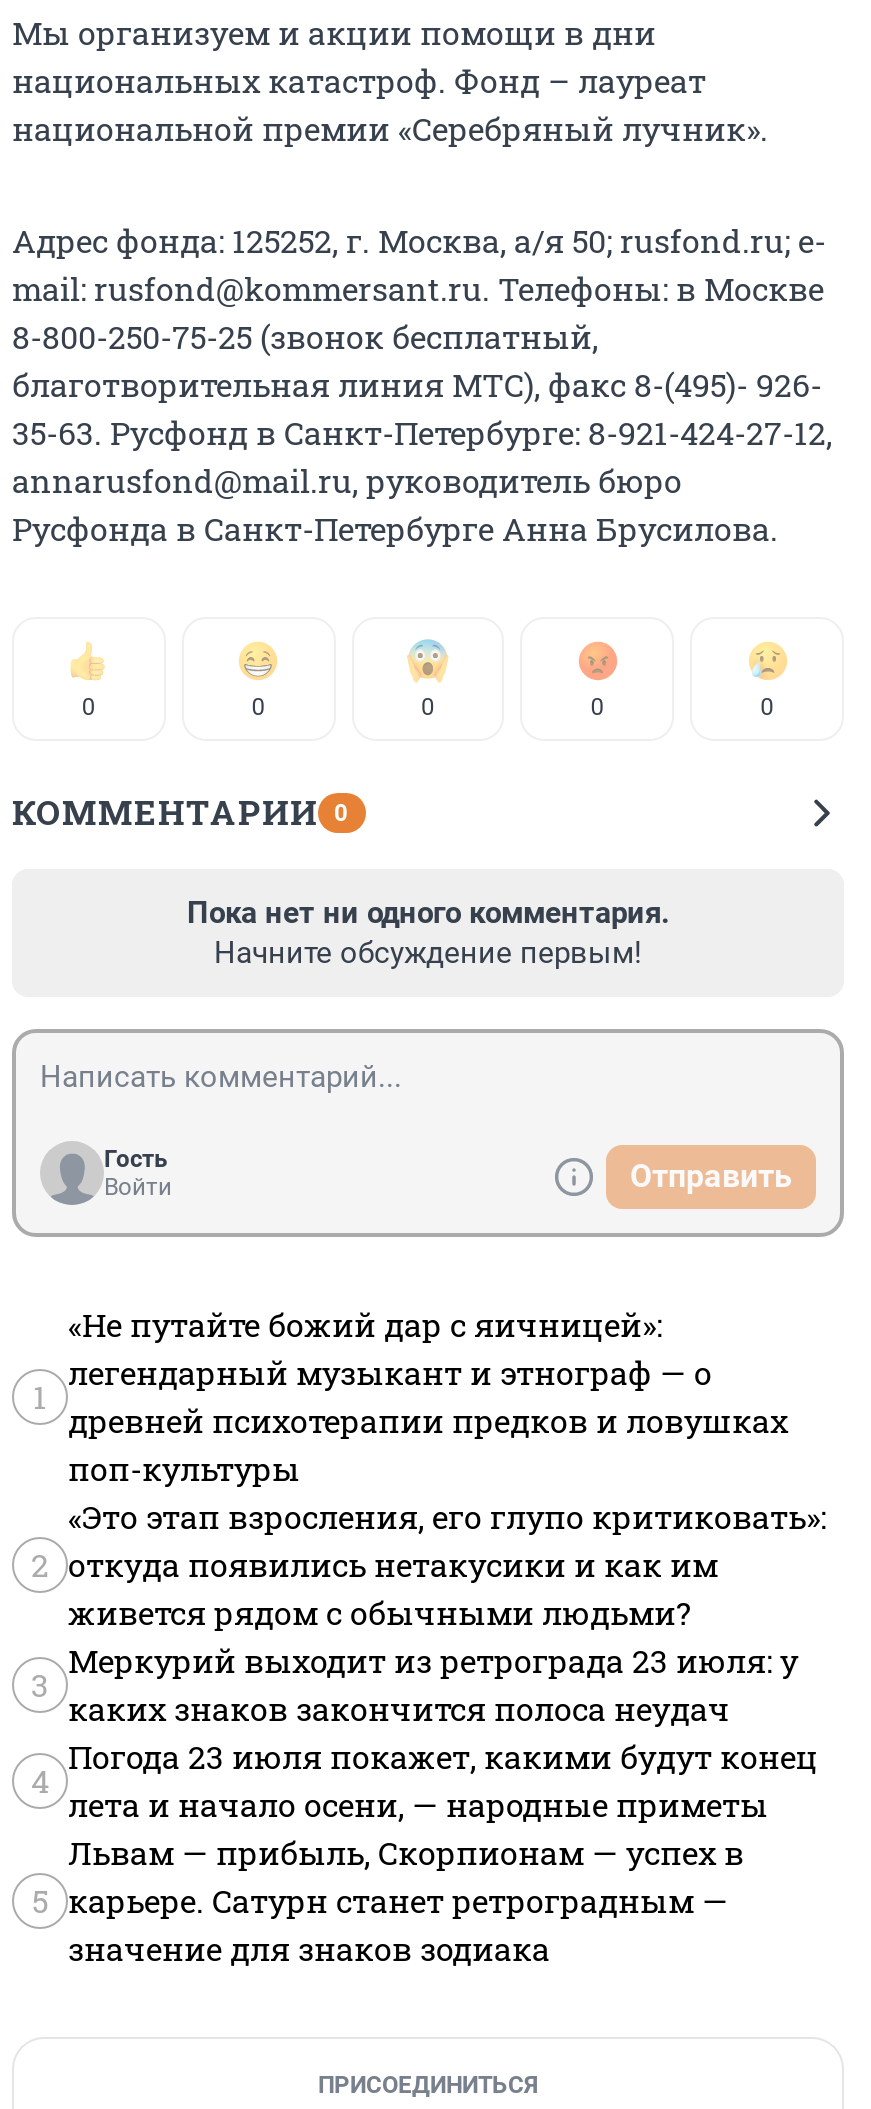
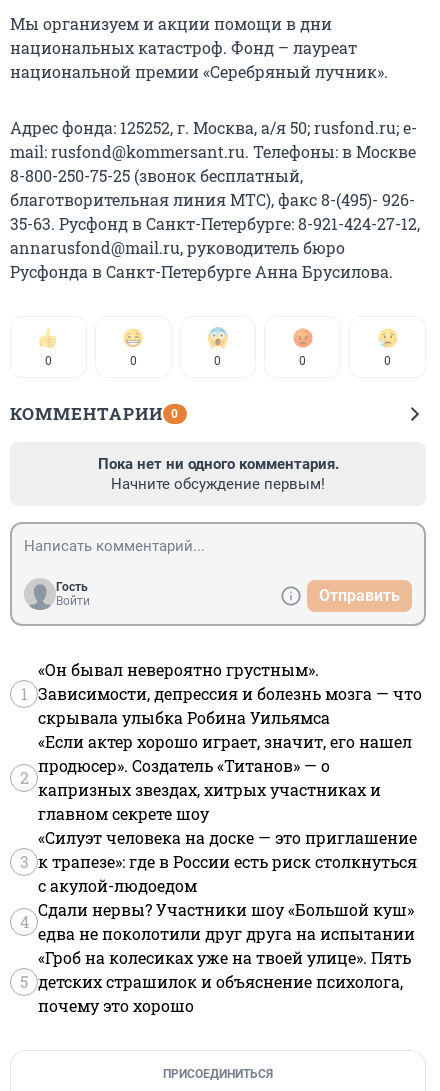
- «Не путайте божий дар с яичницей»:
- легендарный музыкант и этнограф — о
- древней психотерапии предков и ловушках
- поп-культуры
+ «Он бывал невероятно грустным».
+ Зависимости, депрессия и болезнь мозга — что
+ скрывала улыбка Робина Уильямса

- «Это этап взросления, его глупо критиковать»:
- откуда появились нетакусики и как им
- живется рядом с обычными людьми?
+ «Если актер хорошо играет, значит, его нашел
+ продюсер». Создатель «Титанов» — о
+ капризных звездах, хитрых участниках и
+ главном секрете шоу

- Меркурий выходит из ретрограда 23 июля: у
- каких знаков закончится полоса неудач
+ «Силуэт человека на доске — это приглашение
+ к трапезе»: где в России есть риск столкнуться
+ с акулой-людоедом

- Погода 23 июля покажет, какими будут конец
- лета и начало осени, — народные приметы
+ Сдали нервы? Участники шоу «Большой куш»
+ едва не поколотили друг друга на испытании

- Львам — прибыль, Скорпионам — успех в
- карьере. Сатурн станет ретроградным —
- значение для знаков зодиака
+ «Гроб на колесиках уже на твоей улице». Пять
+ детских страшилок и объяснение психолога,
+ почему это хорошо
